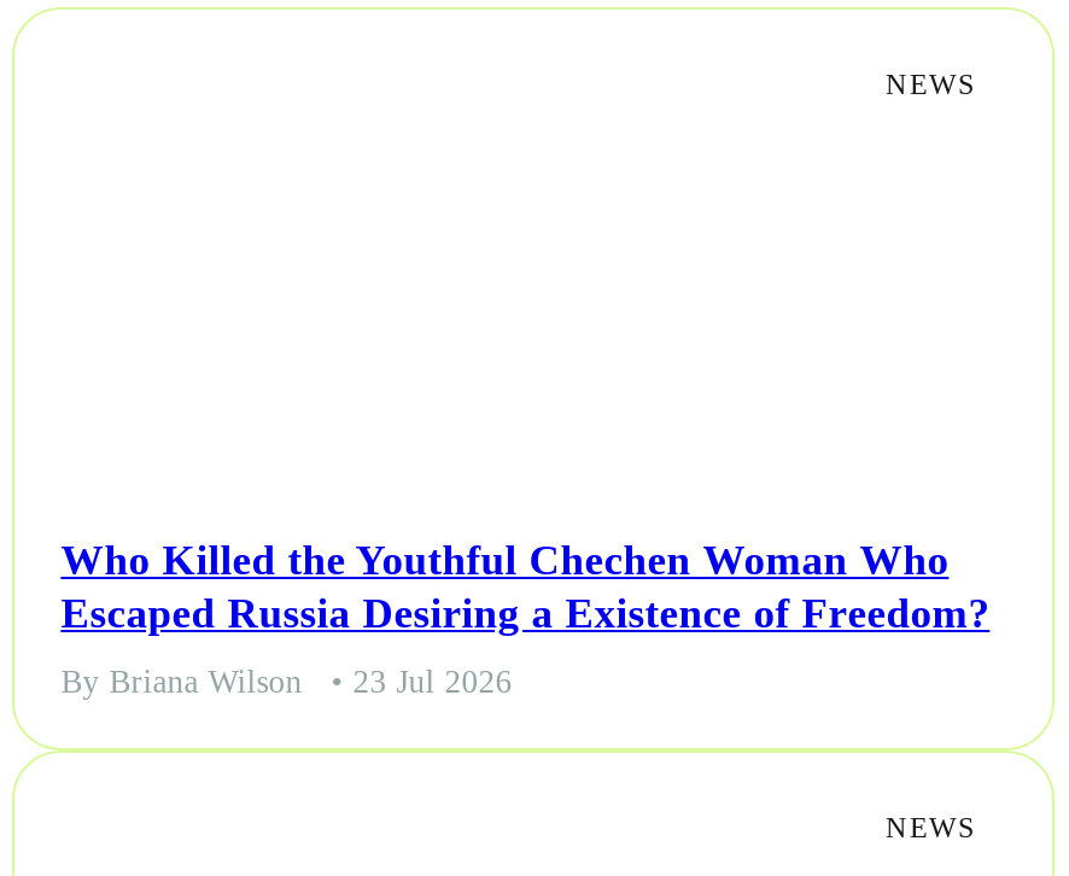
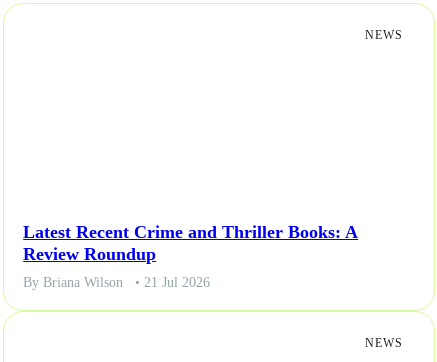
- Who Killed the Youthful Chechen Woman Who
- Escaped Russia Desiring a Existence of Freedom?
+ Latest Recent Crime and Thriller Books: A
+ Review Roundup

- By Briana Wilson • 23 Jul 2026
+ By Briana Wilson • 21 Jul 2026
